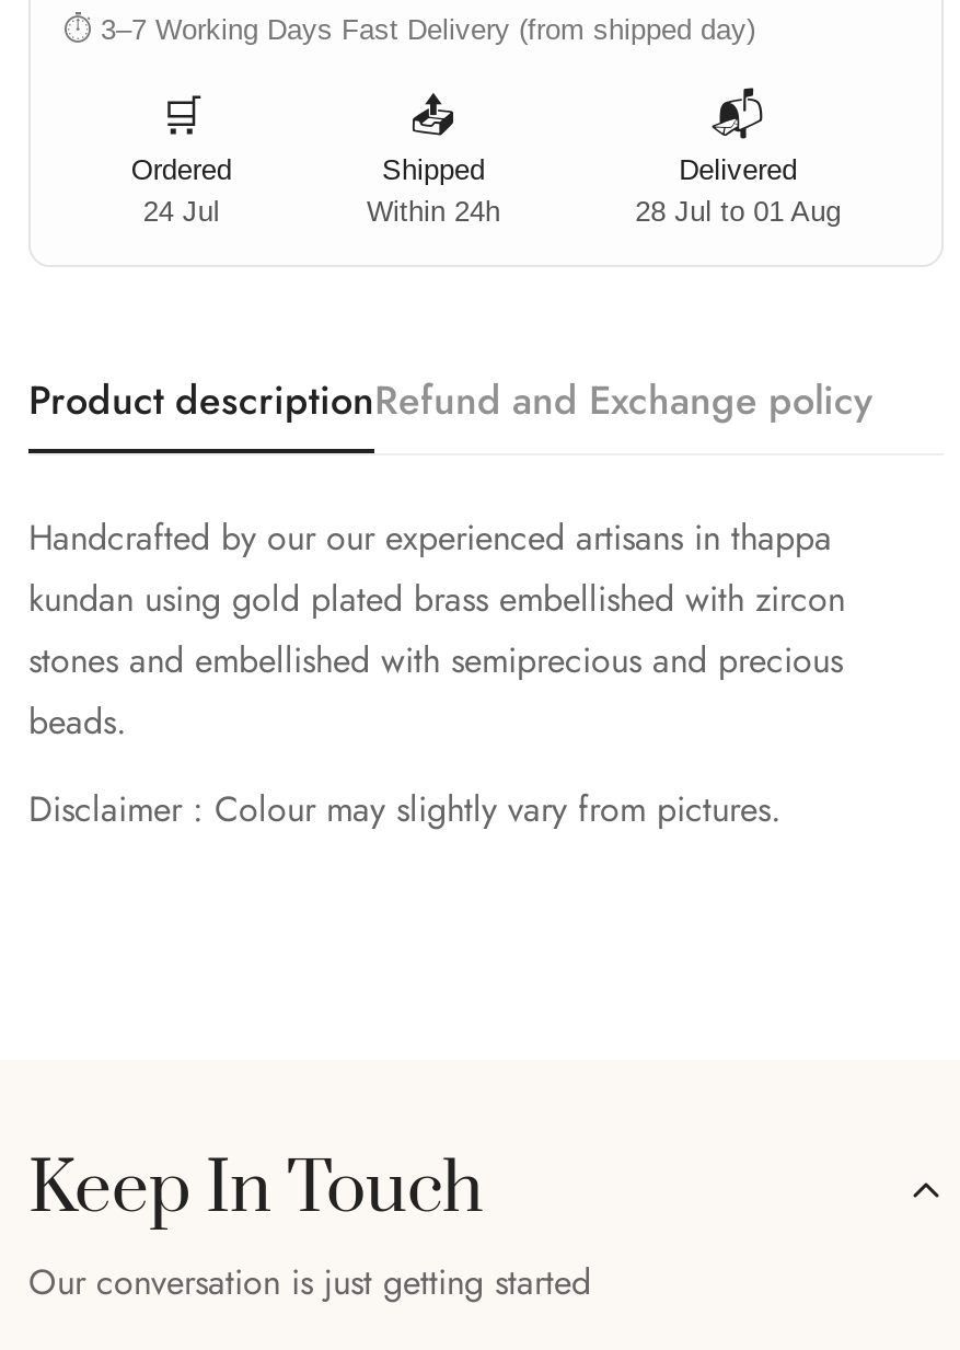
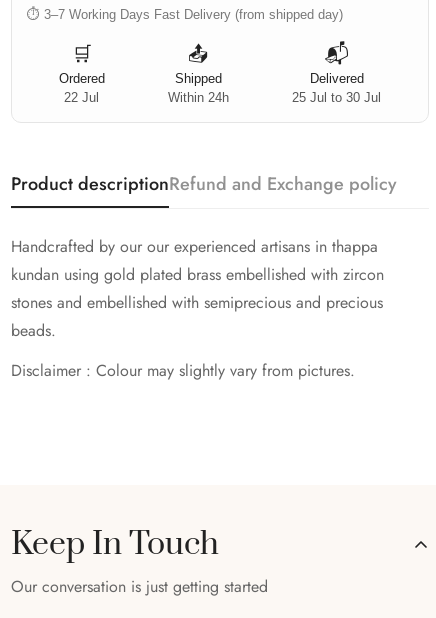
- 24 Jul
+ 22 Jul

- 28 Jul to 01 Aug
+ 25 Jul to 30 Jul
